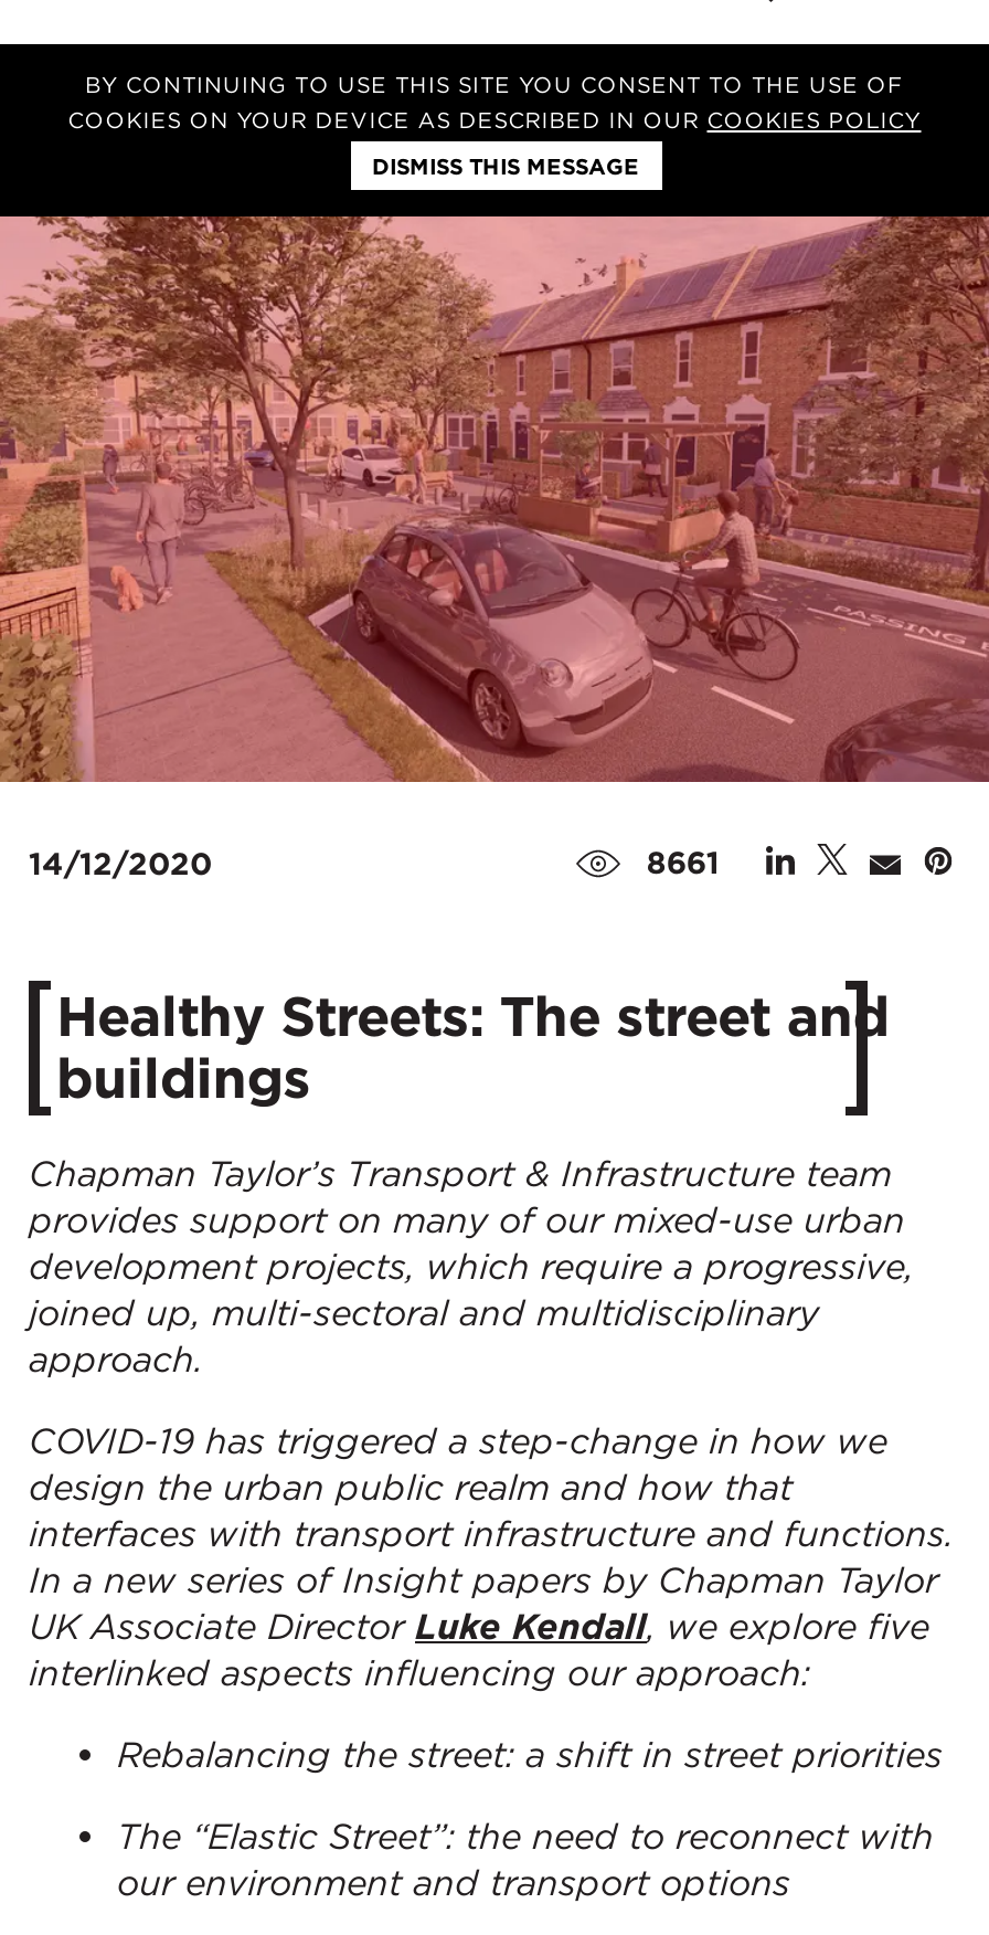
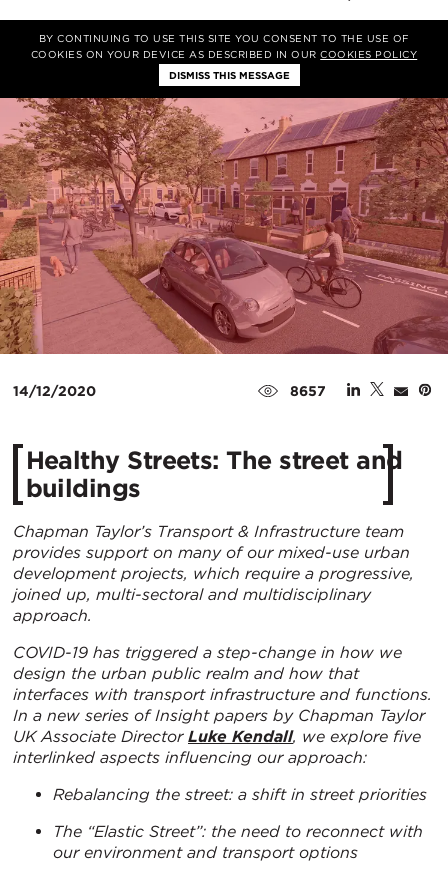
- 8661
+ 8657
